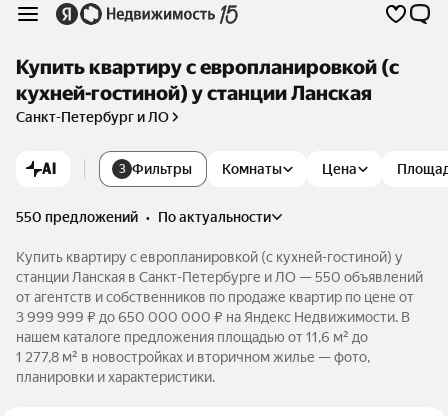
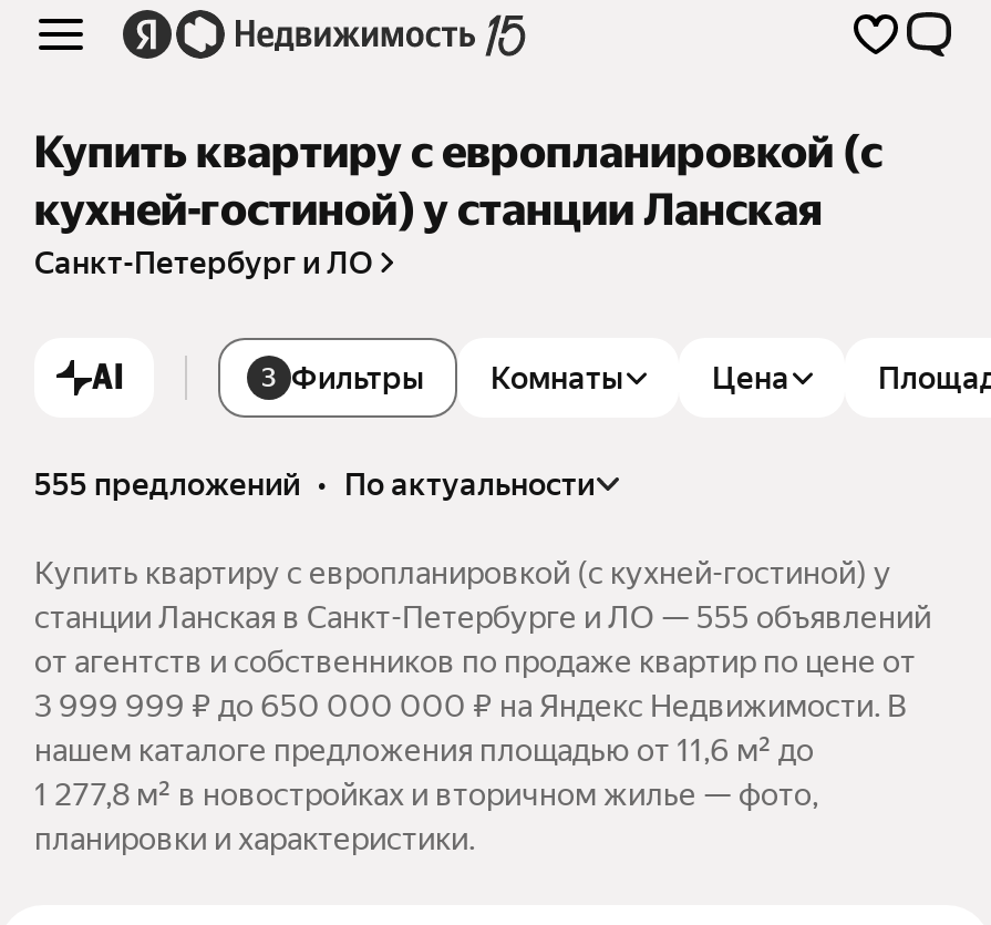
- 550 предложений • по актуальности
+ 555 предложений • по актуальности

- станции Ланская в Санкт-Петербурге и ЛО — 550 объявлений
+ станции Ланская в Санкт-Петербурге и ЛО — 555 объявлений
